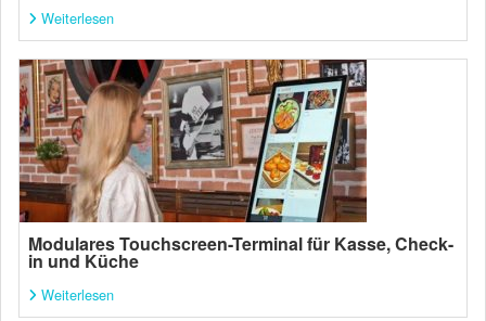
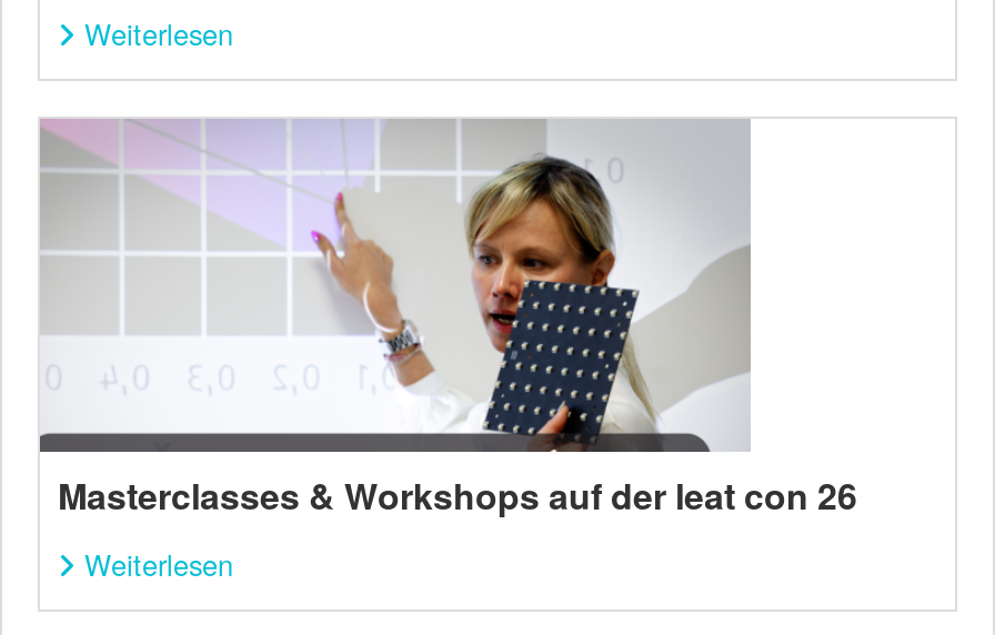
- [image]
- Modulares Touchscreen-Terminal für Kasse, Check-
- in und Küche
+ [image]
+ Masterclasses & Workshops auf der leat con 26
